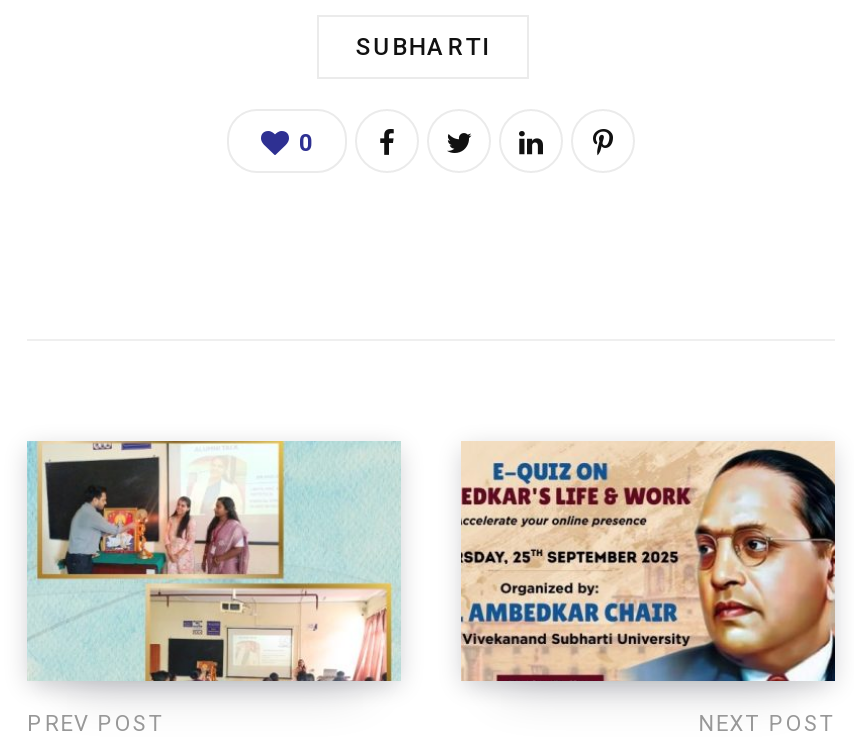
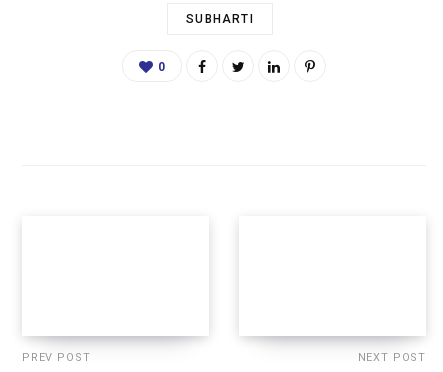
- [image]

- [image]
